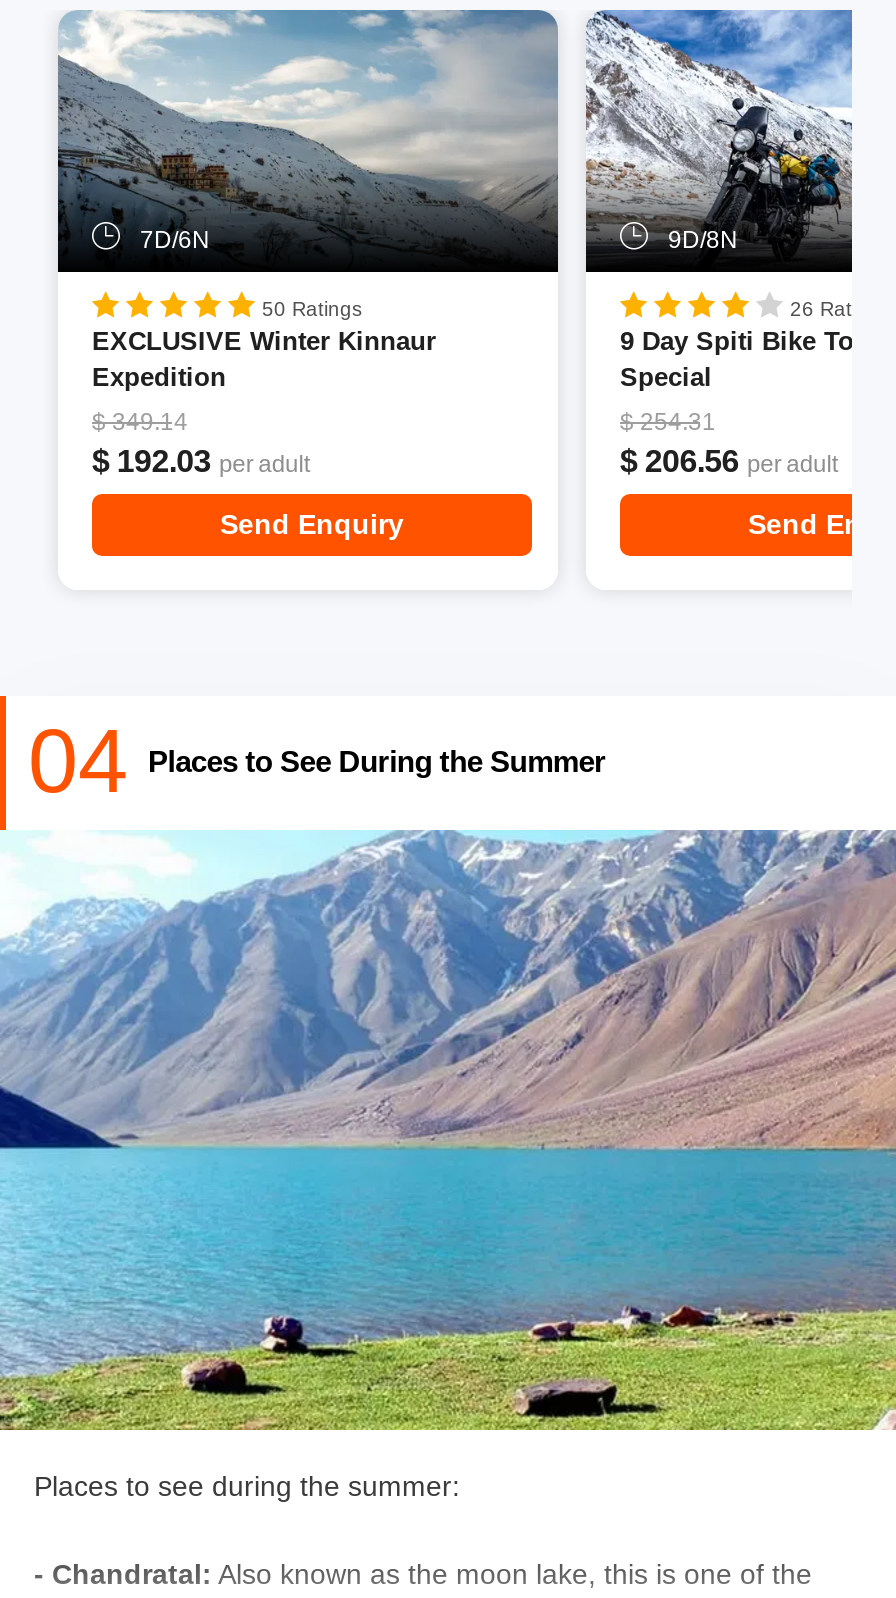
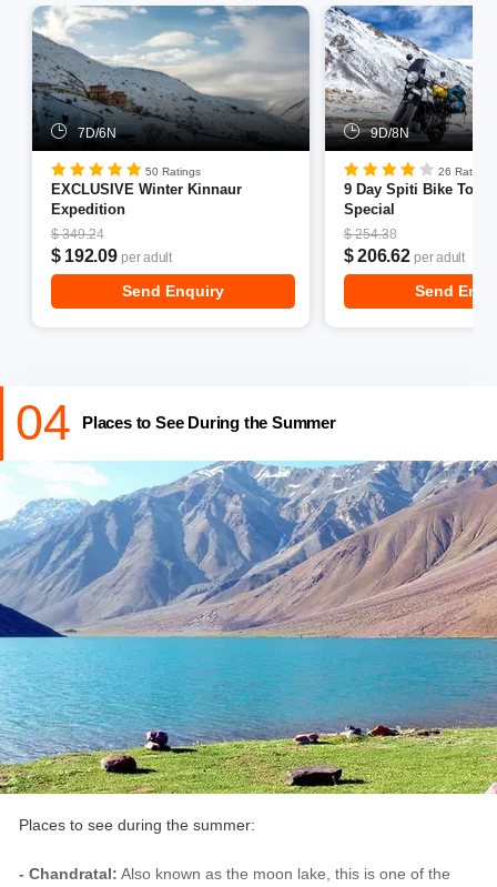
- $ 349.14
+ $ 349.24

- $ 254.31
+ $ 254.38

- $ 192.03 per adult
+ $ 192.09 per adult

- $ 206.56 per adult
+ $ 206.62 per adult
